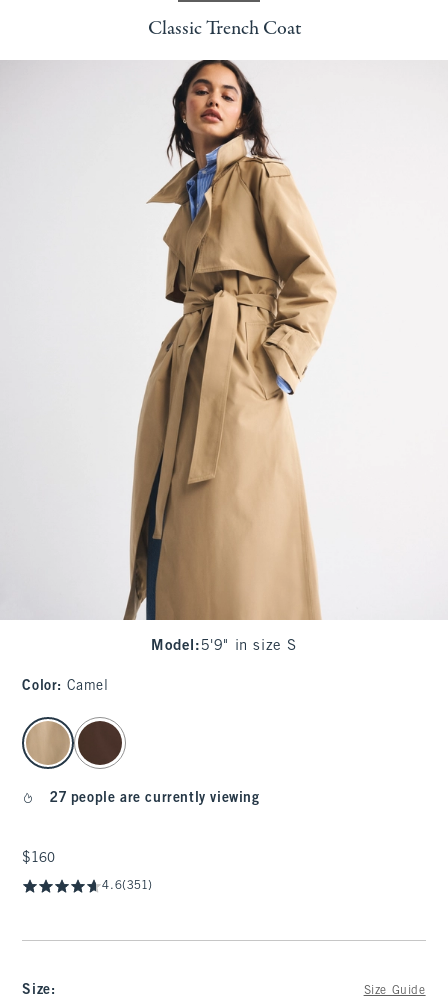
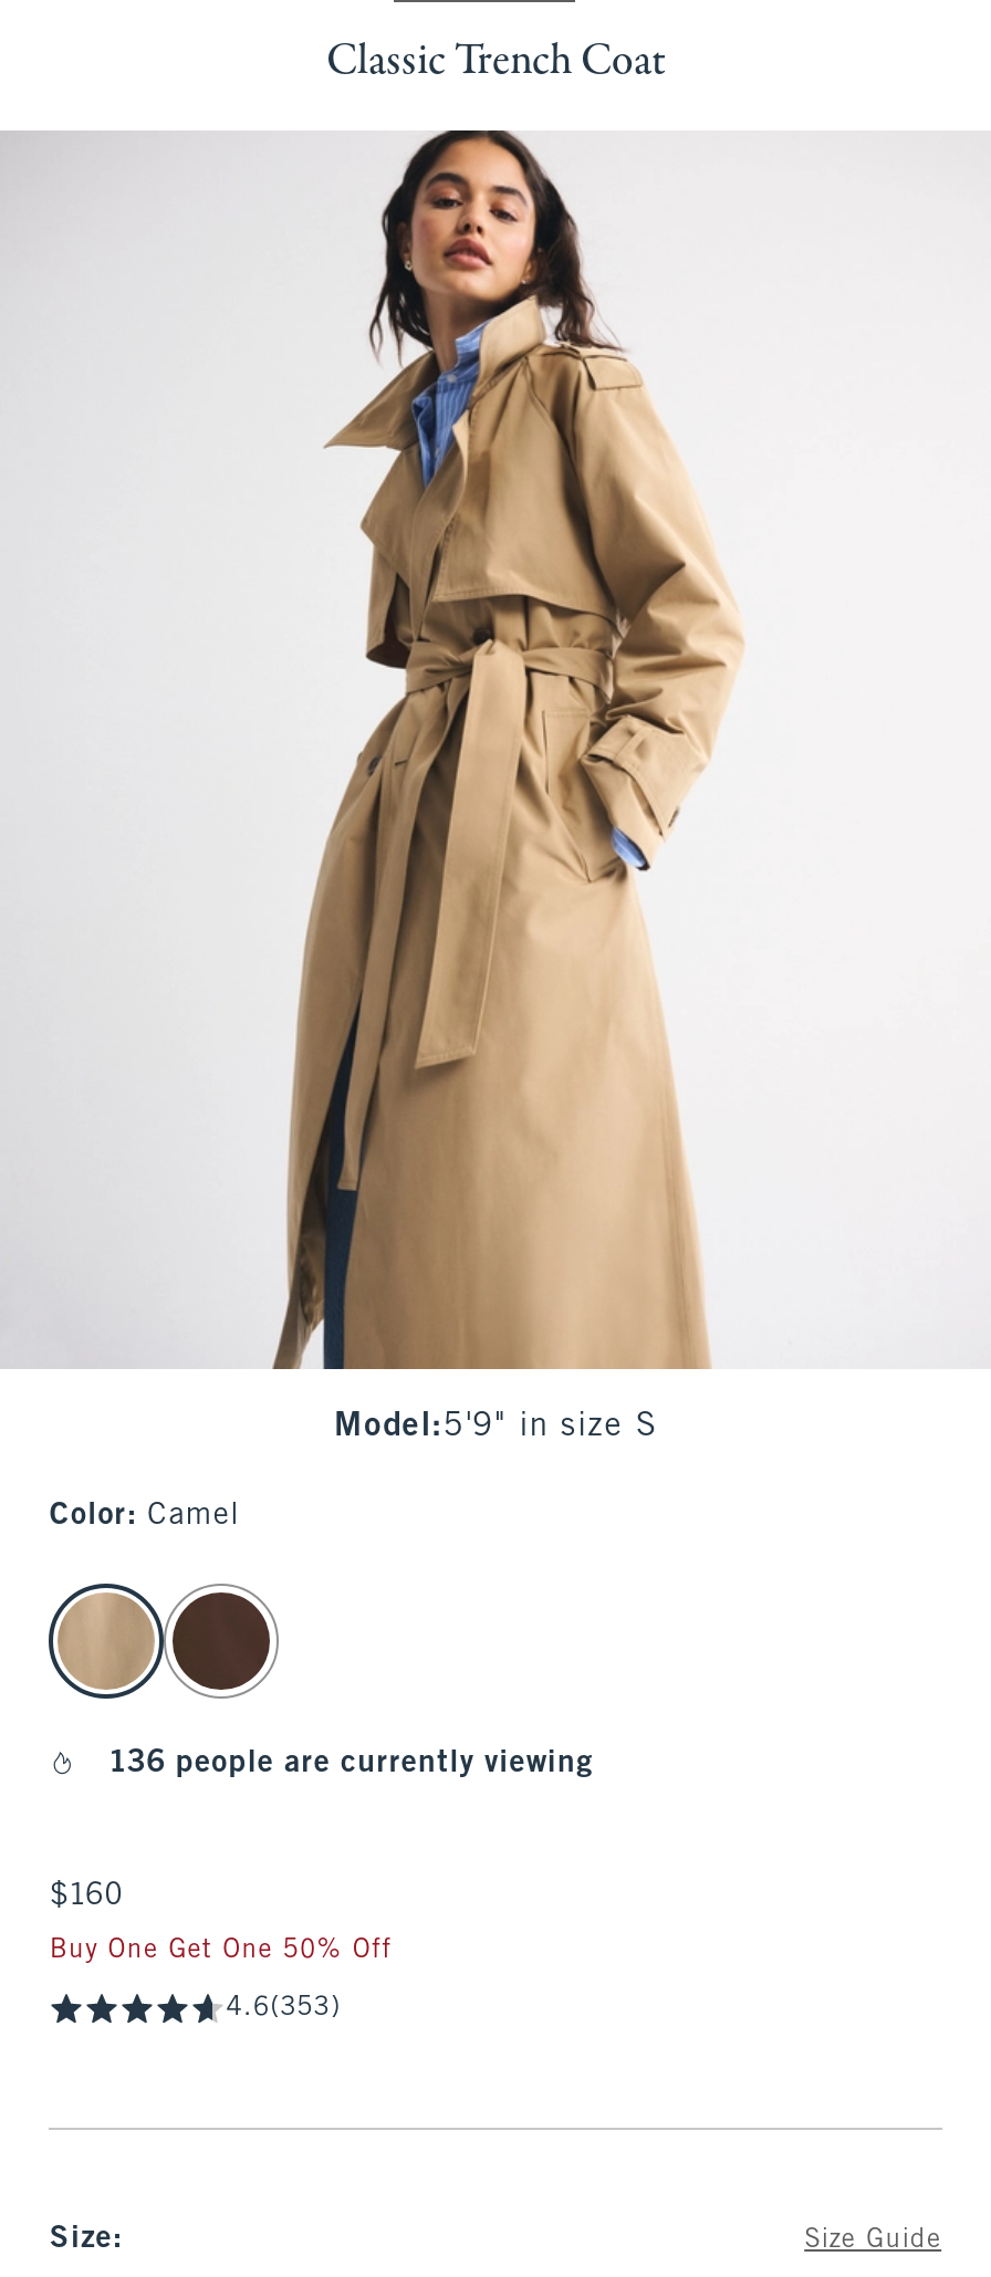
- 27 people are currently viewing
+ 136 people are currently viewing

- 4.6(351)
+ Buy One Get One 50% Off
+ 4.6(353)
